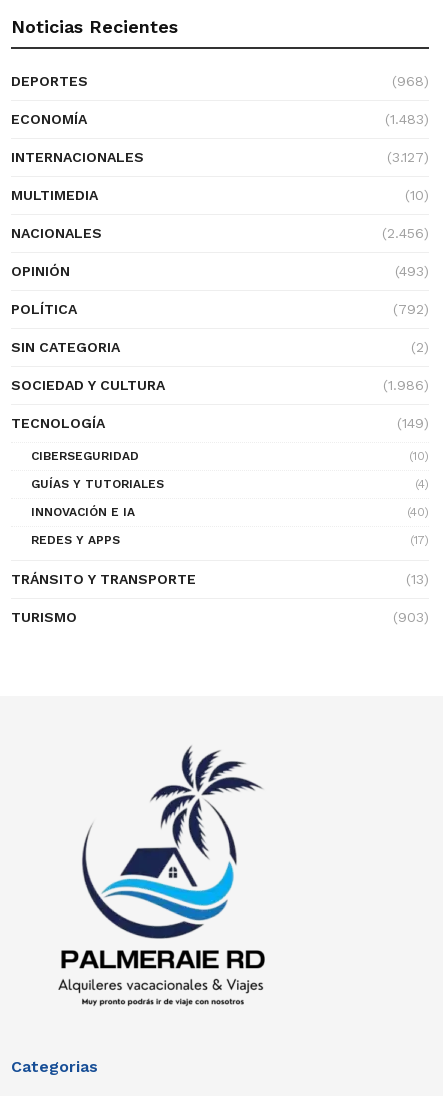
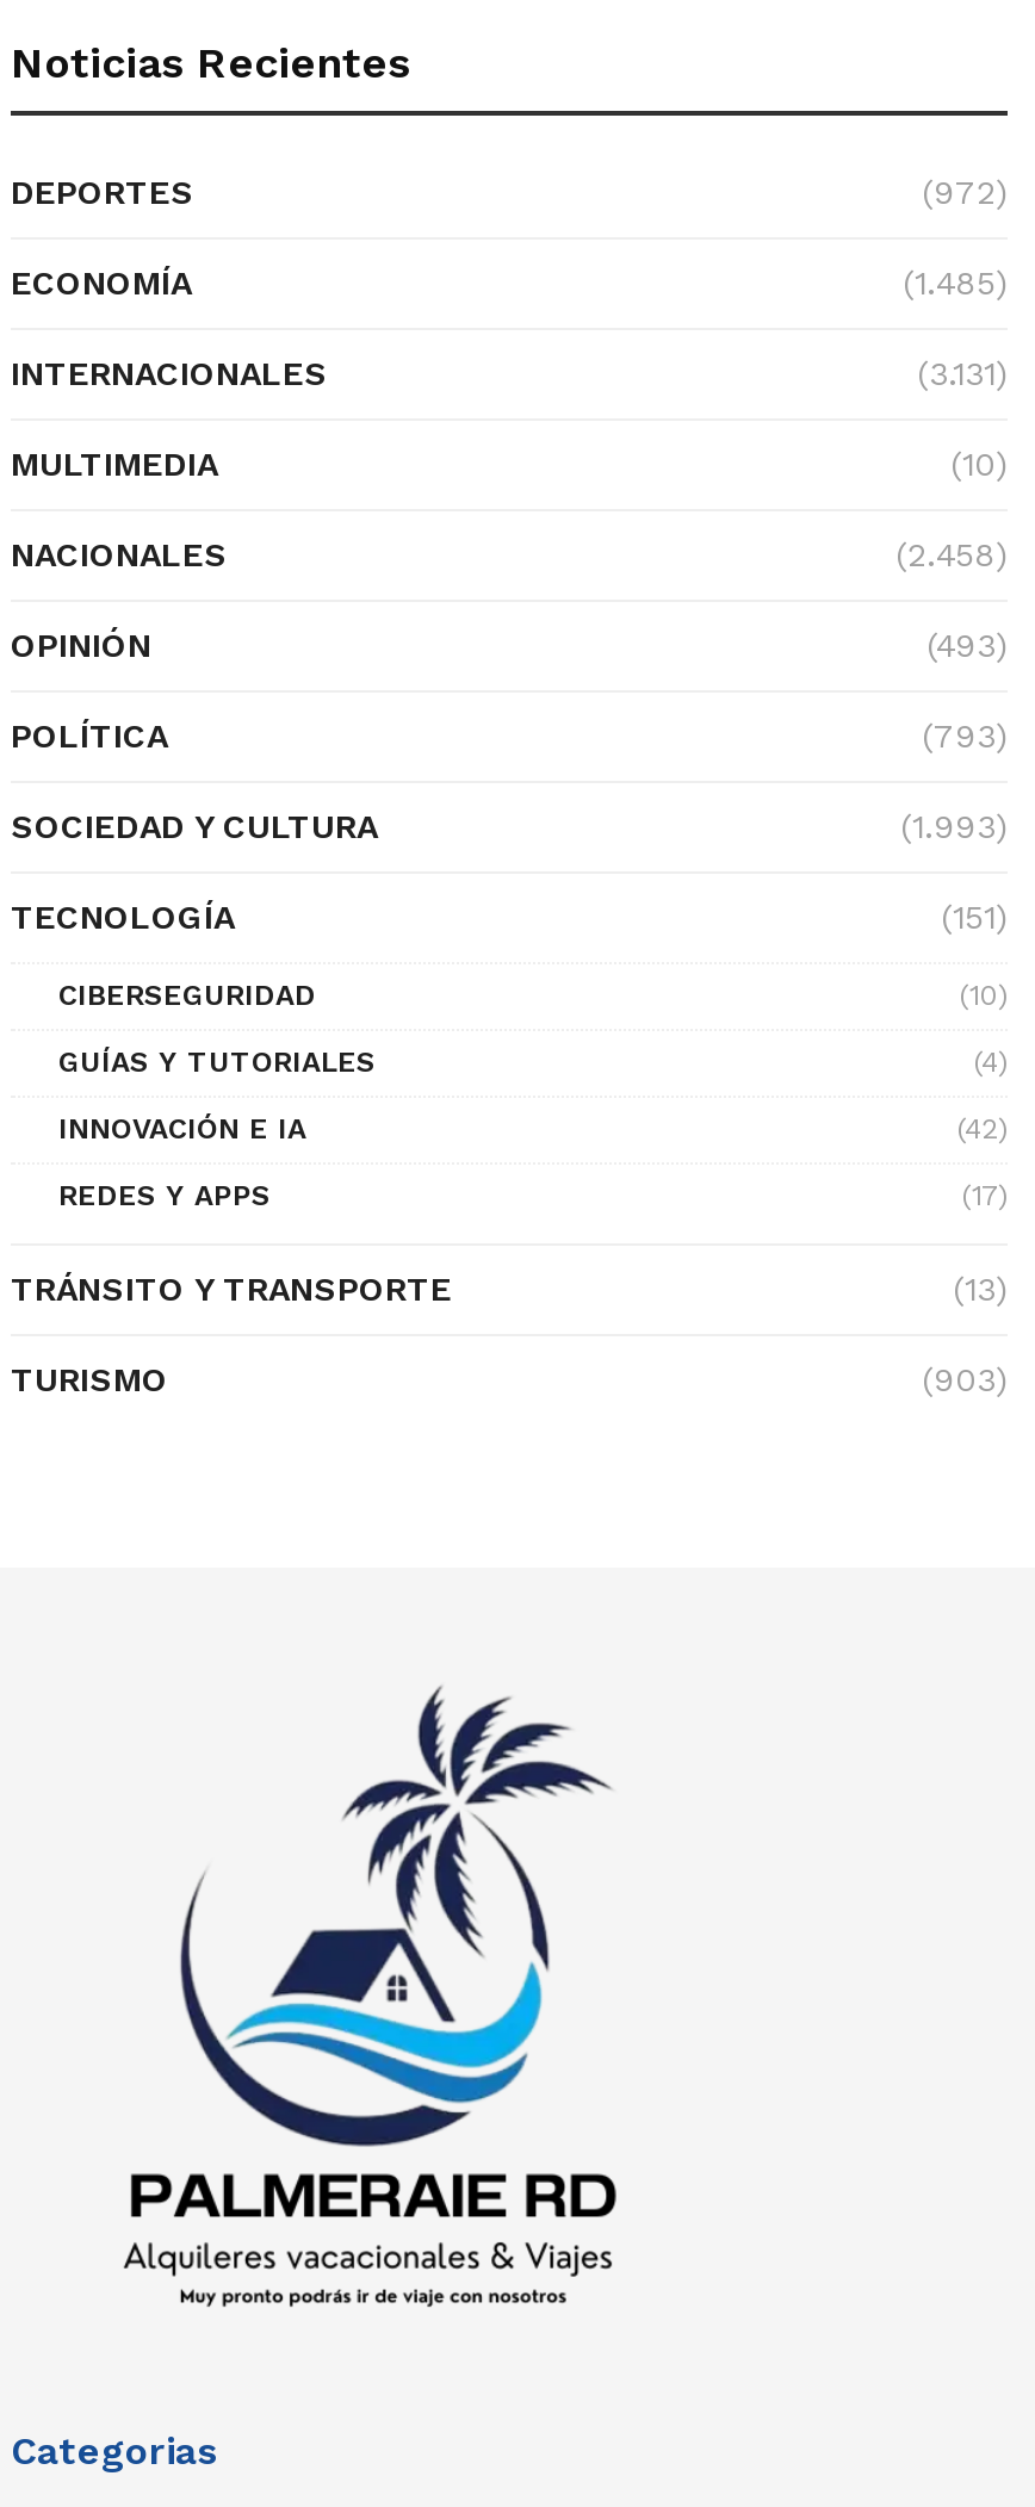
- (968)
+ (972)

- (1.483)
+ (1.485)

- (3.127)
+ (3.131)

- (2.456)
+ (2.458)

- (792)
- SIN CATEGORIA
- (2)
+ (793)

- (1.986)
+ (1.993)

- (149)
+ (151)

- (40)
+ (42)
